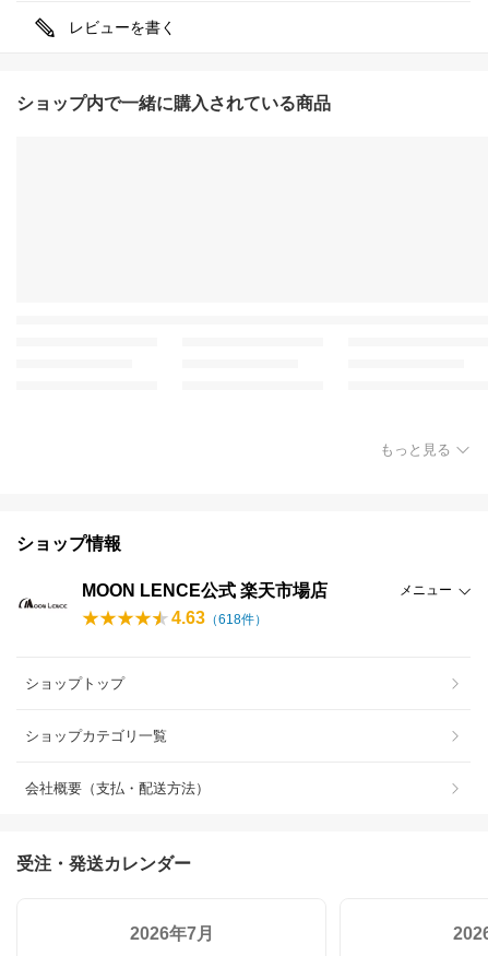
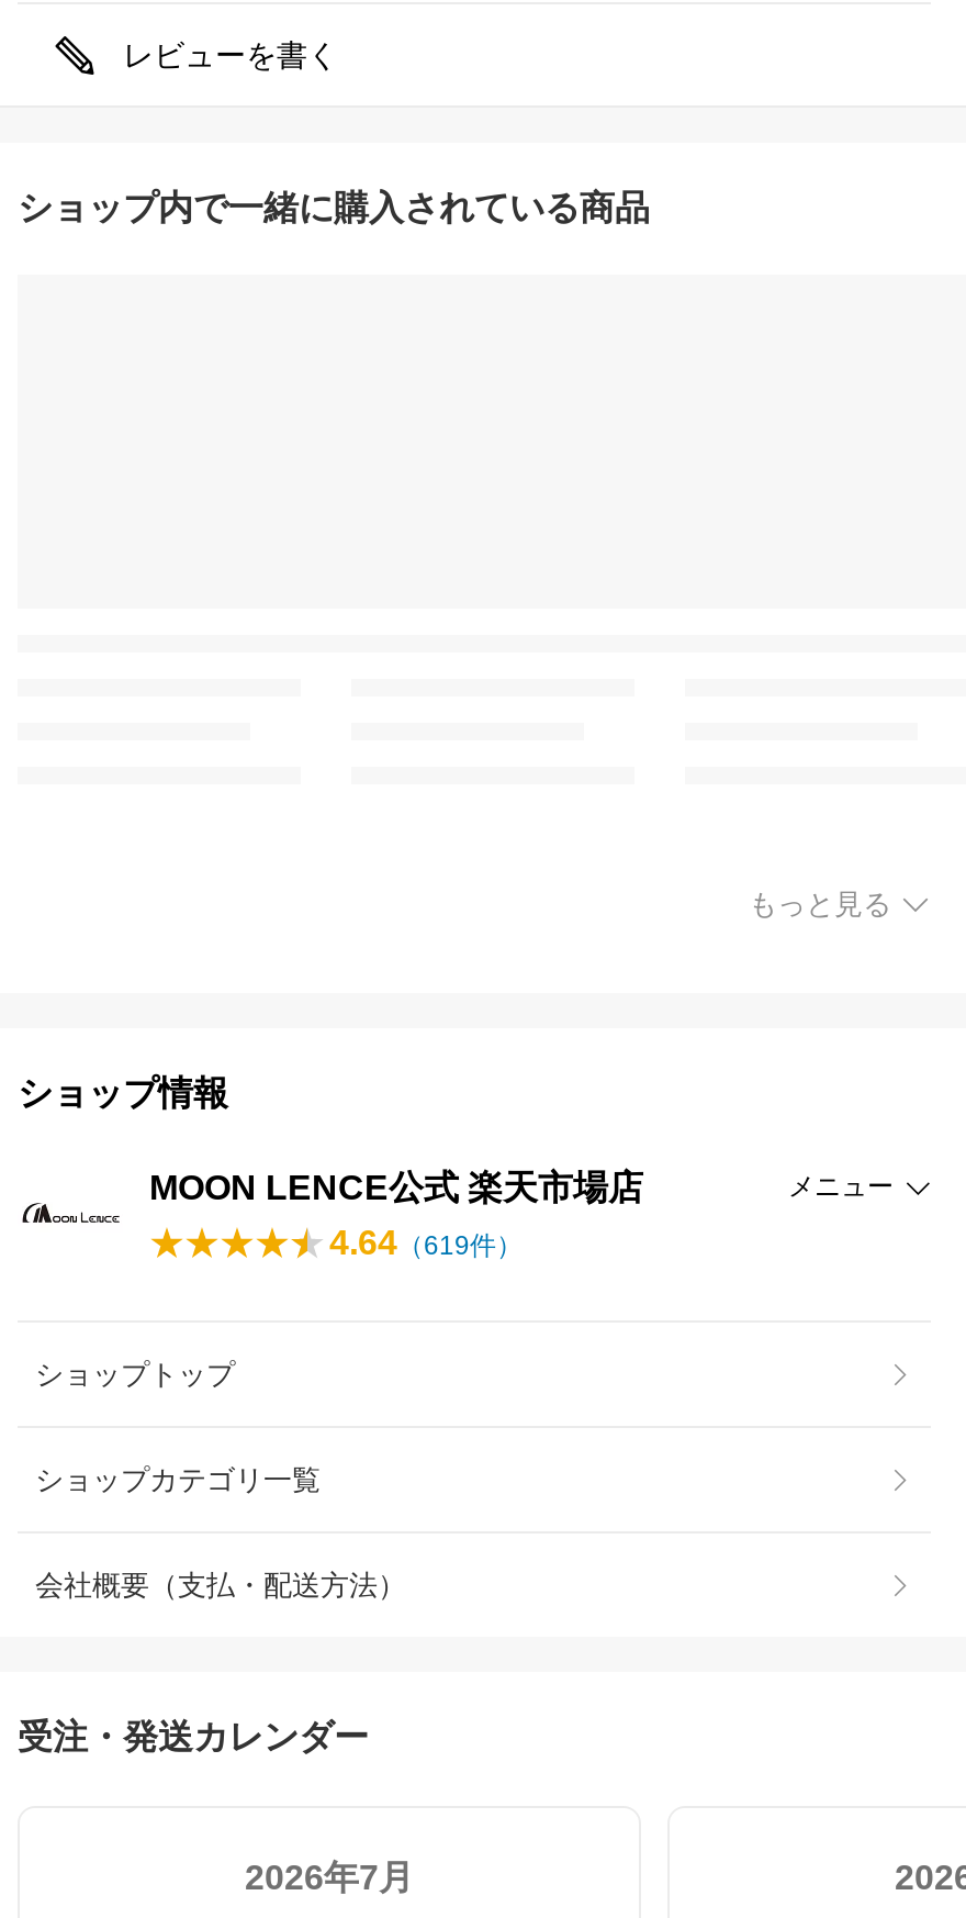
- 4.63（618件）
+ 4.64（619件）
